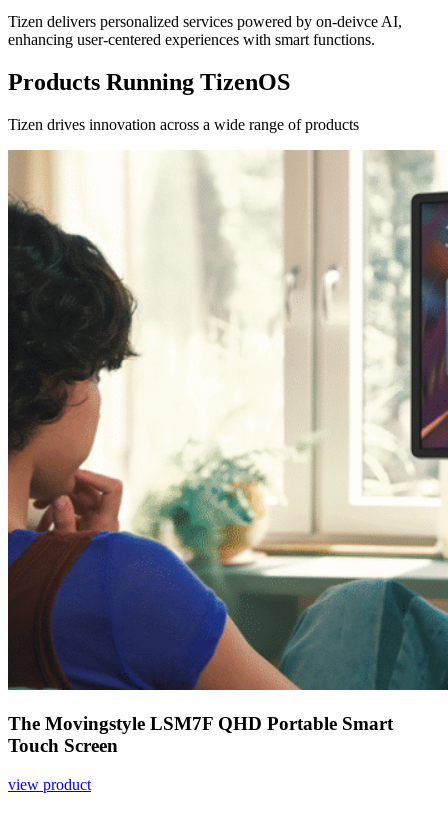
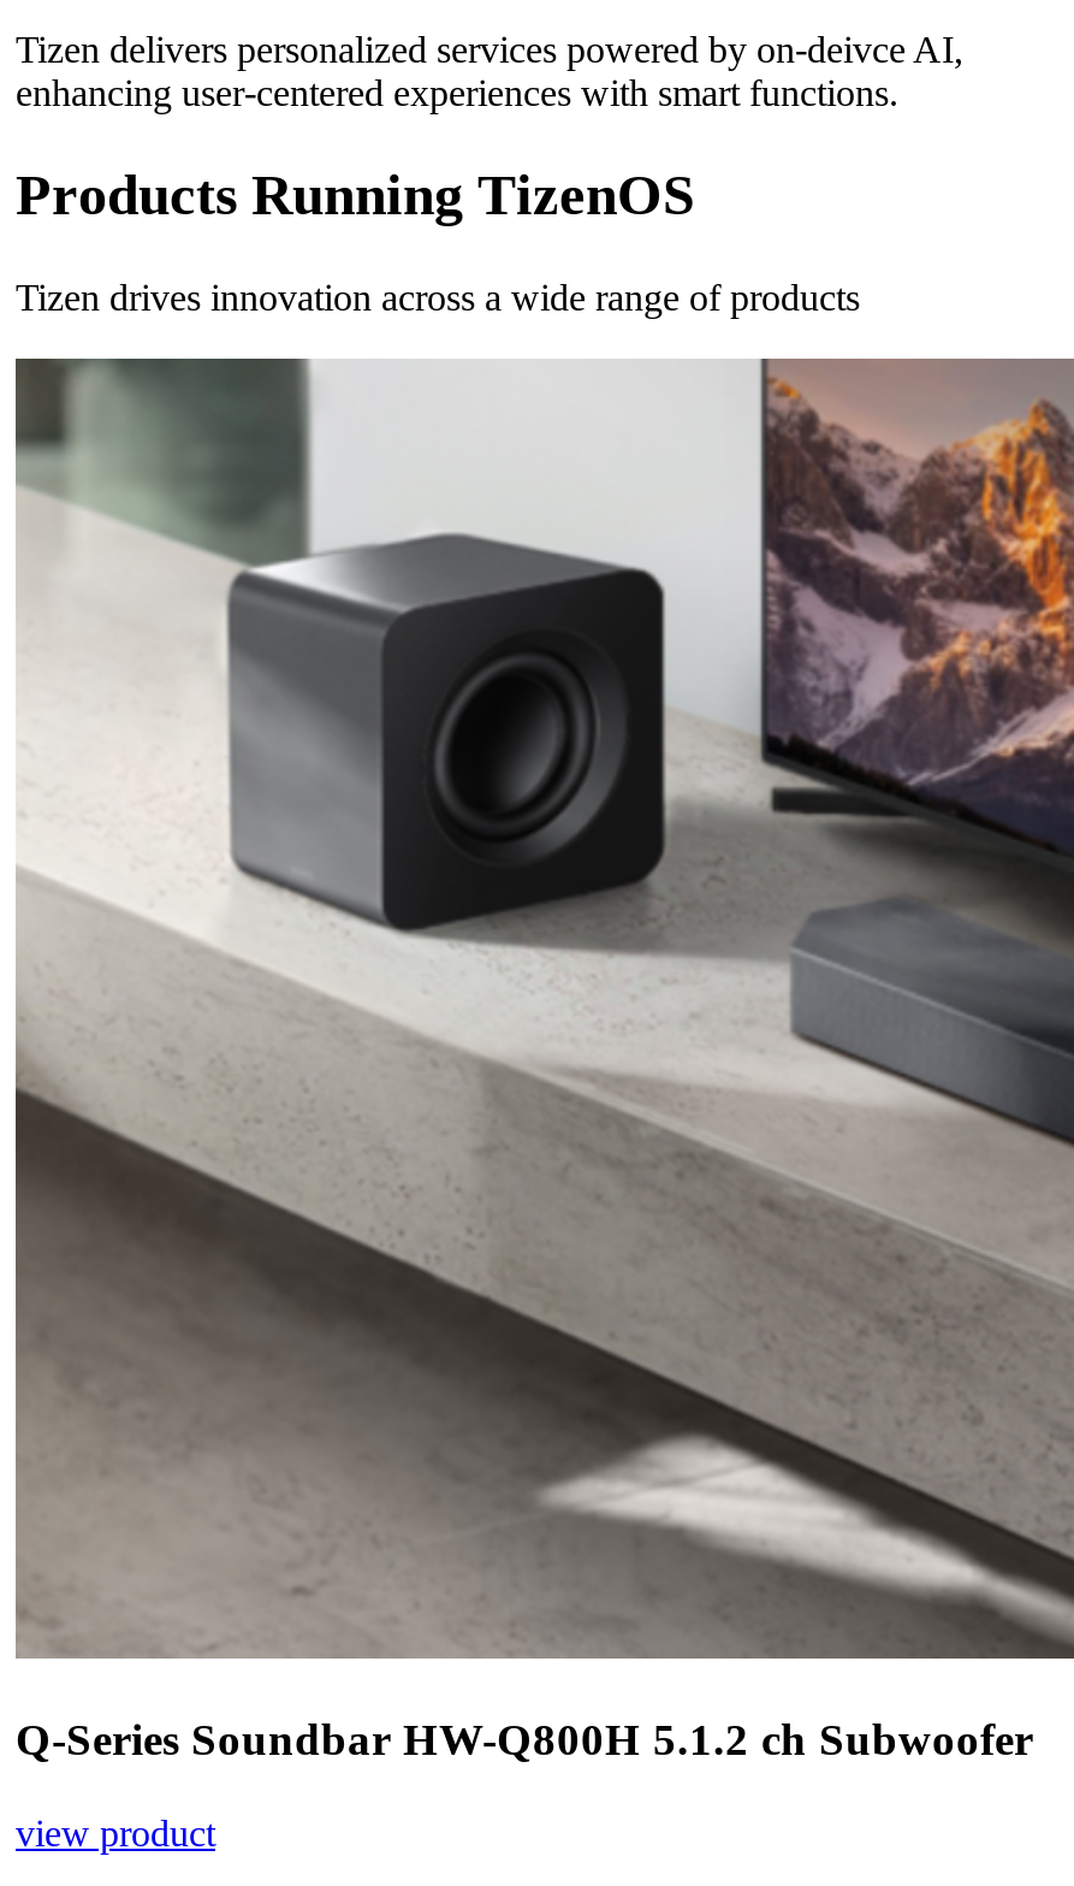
- [image]
- The Movingstyle LSM7F QHD Portable Smart
- Touch Screen
+ [image]
+ Q-Series Soundbar HW-Q800H 5.1.2 ch Subwoofer
